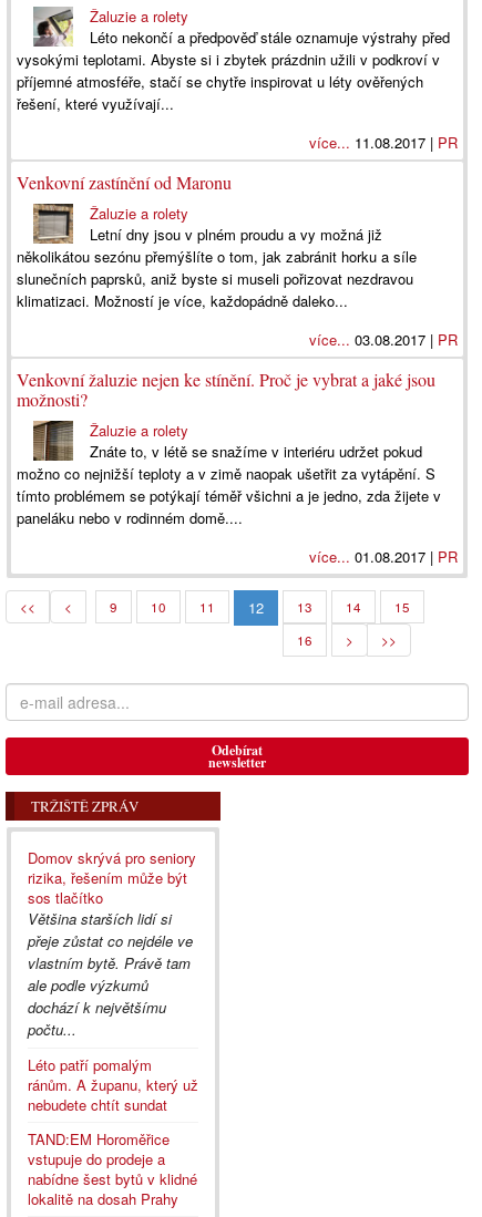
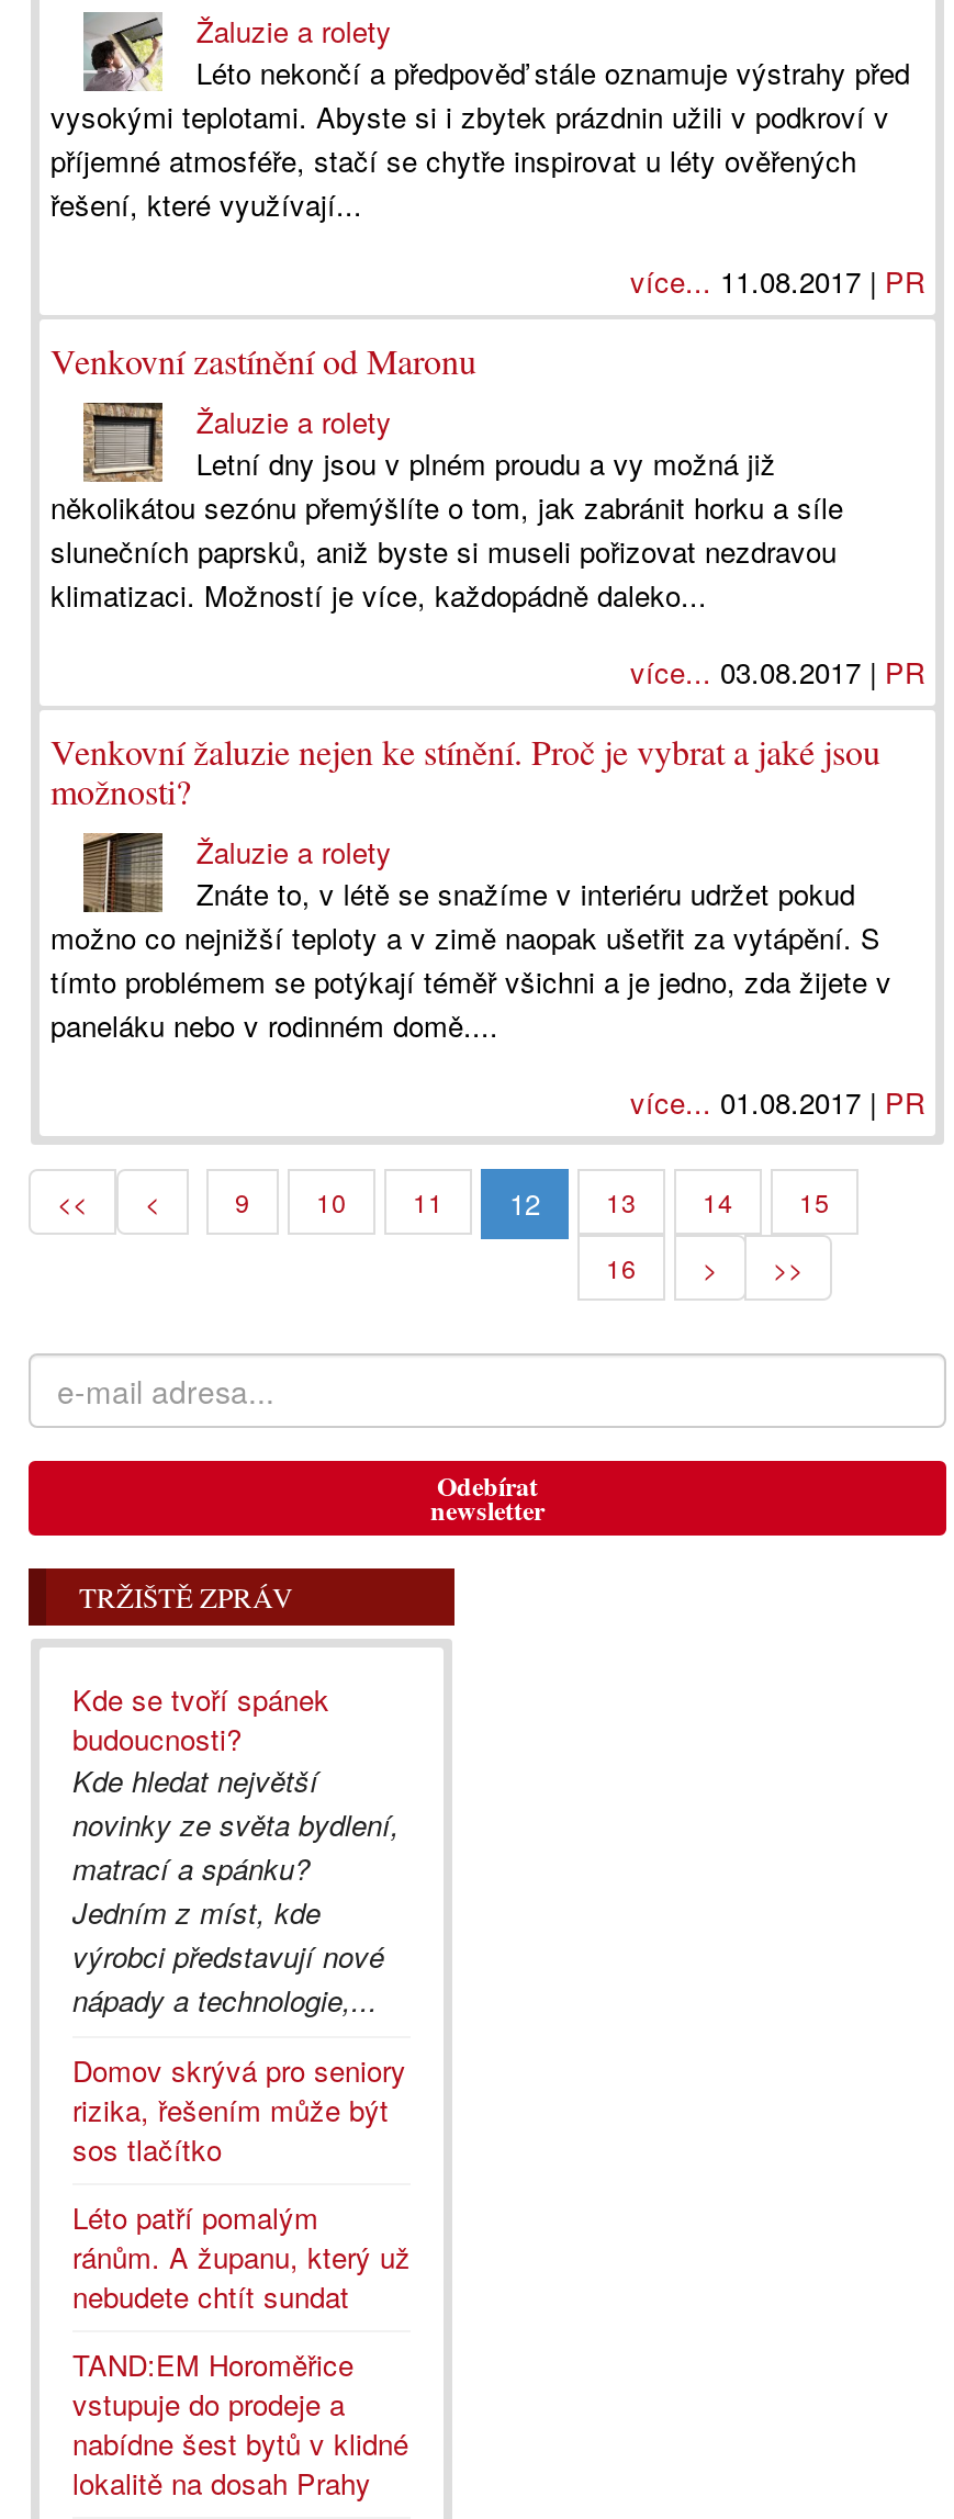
+ Kde se tvoří spánek
+ budoucnosti?
+ Kde hledat největší
+ novinky ze světa bydlení,
+ matrací a spánku?
+ Jedním z míst, kde
+ výrobci představují nové
+ nápady a technologie,...

moved down: Domov skrývá pro seniory | rizika, řešením může být | sos tlačítko

- Většina starších lidí si
- přeje zůstat co nejdéle ve
- vlastním bytě. Právě tam
- ale podle výzkumů
- dochází k největšímu
- počtu...
